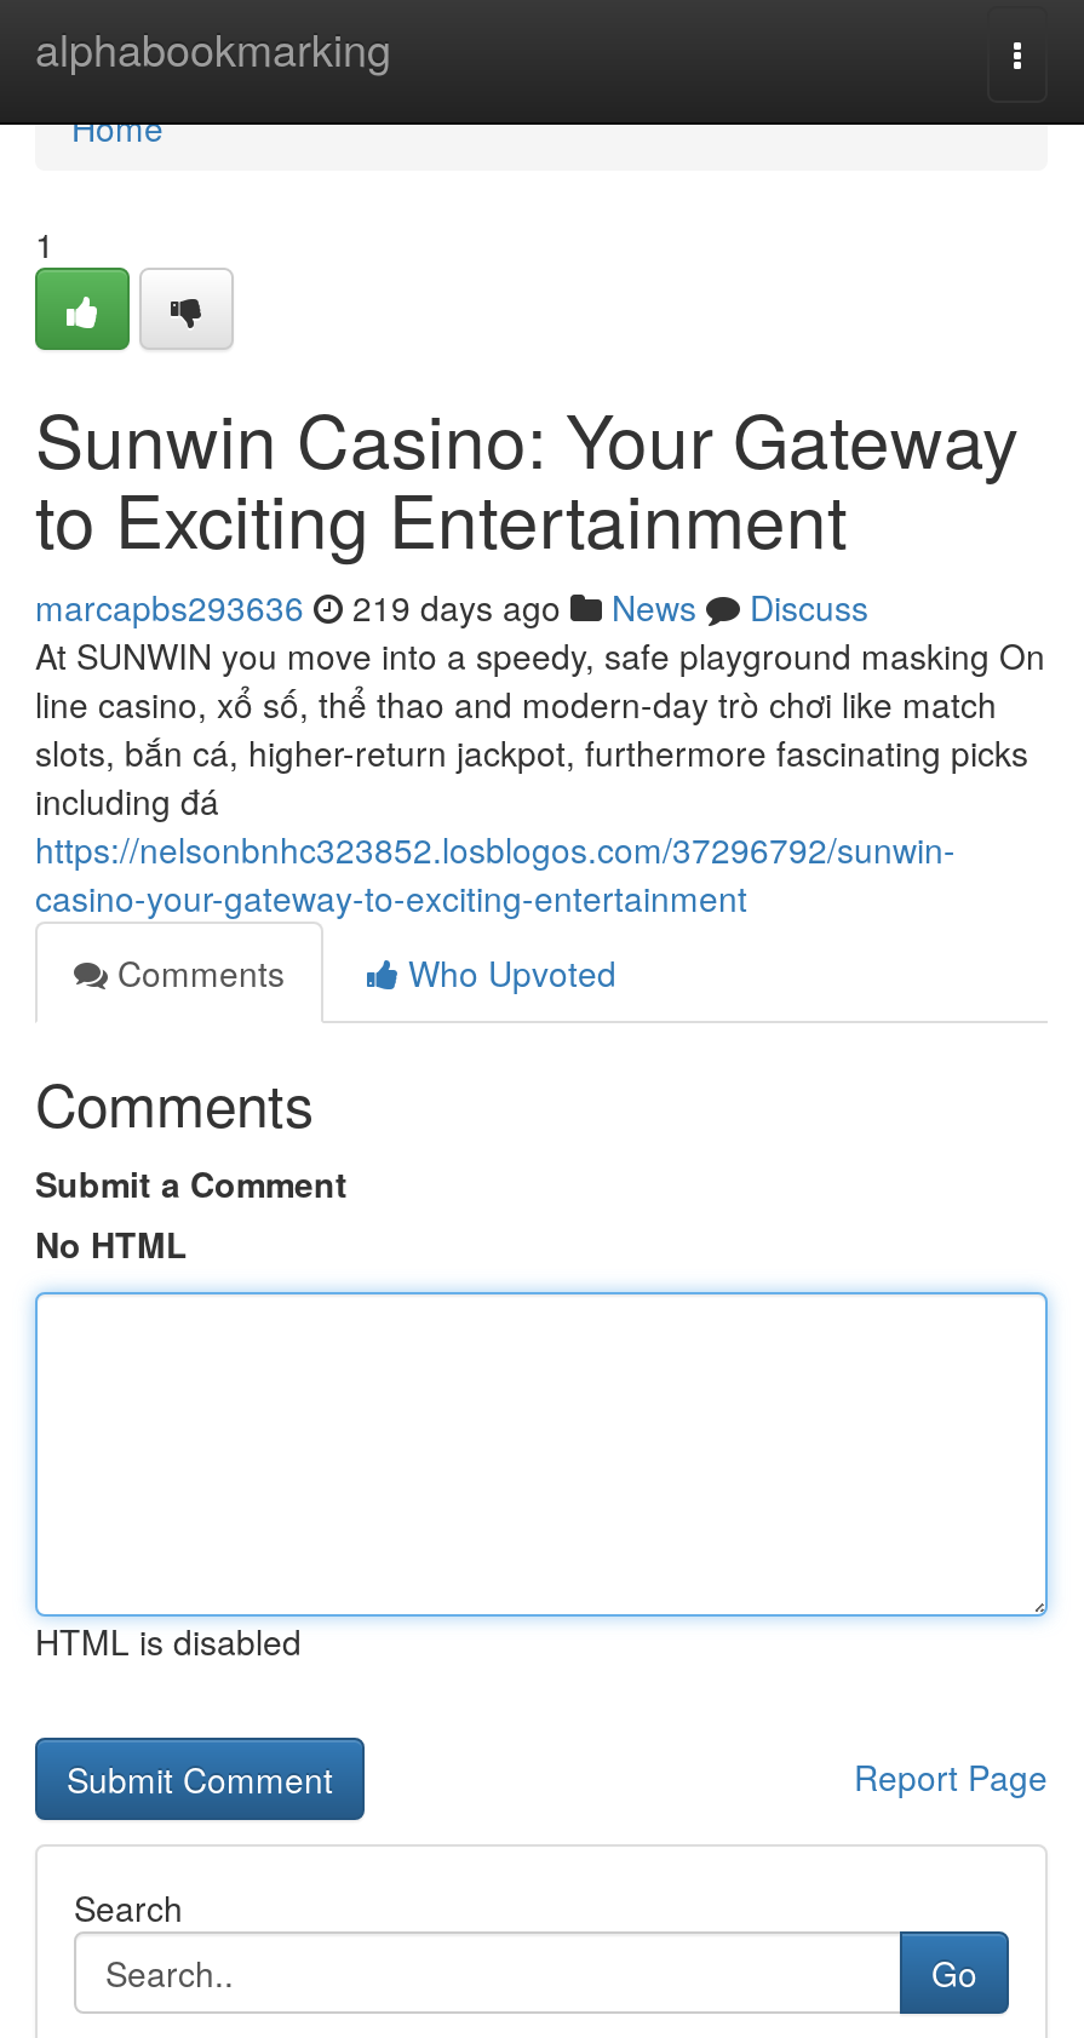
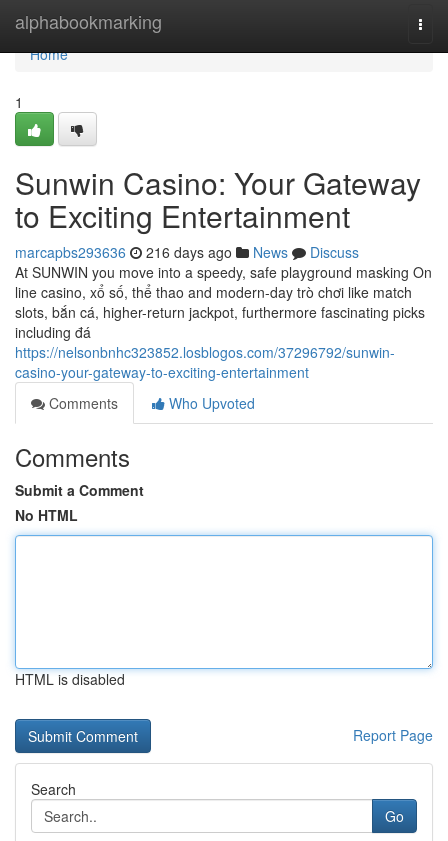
- marcapbs293636 219 days ago News Discuss
+ marcapbs293636 216 days ago News Discuss
